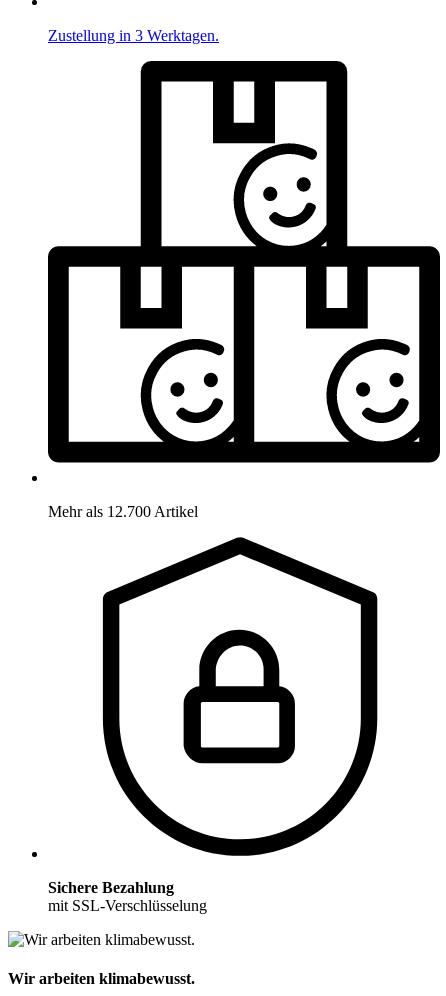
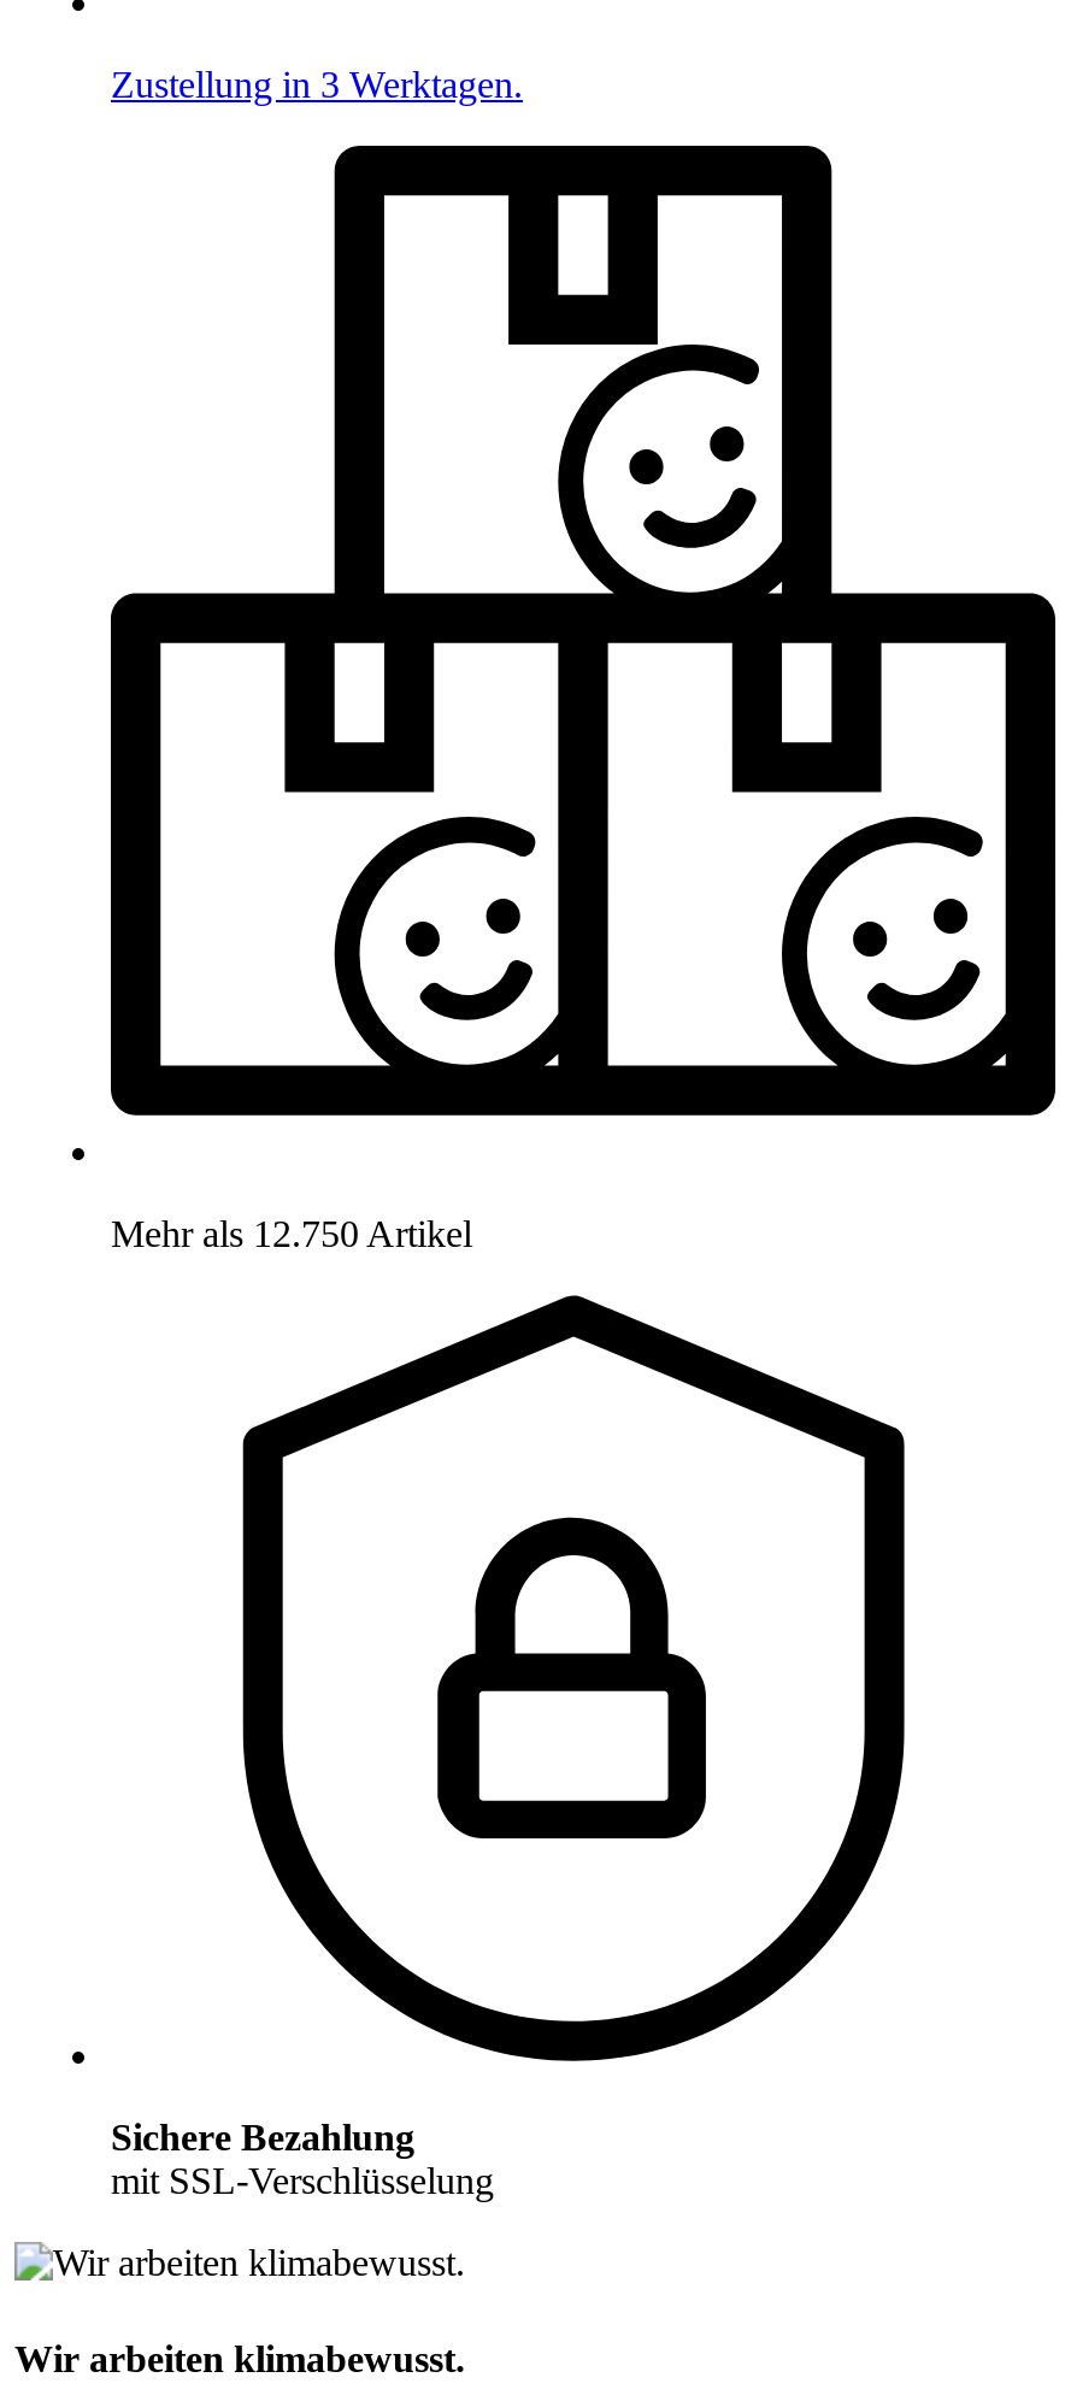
- Mehr als 12.700 Artikel
+ Mehr als 12.750 Artikel
